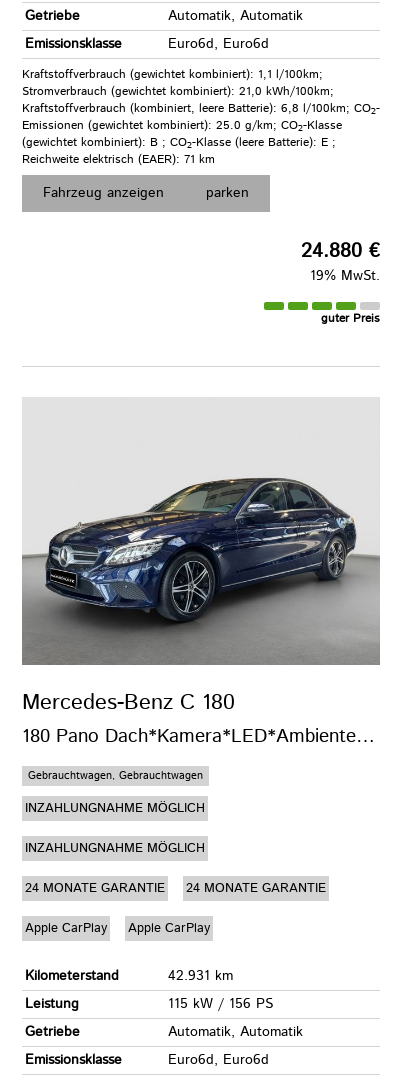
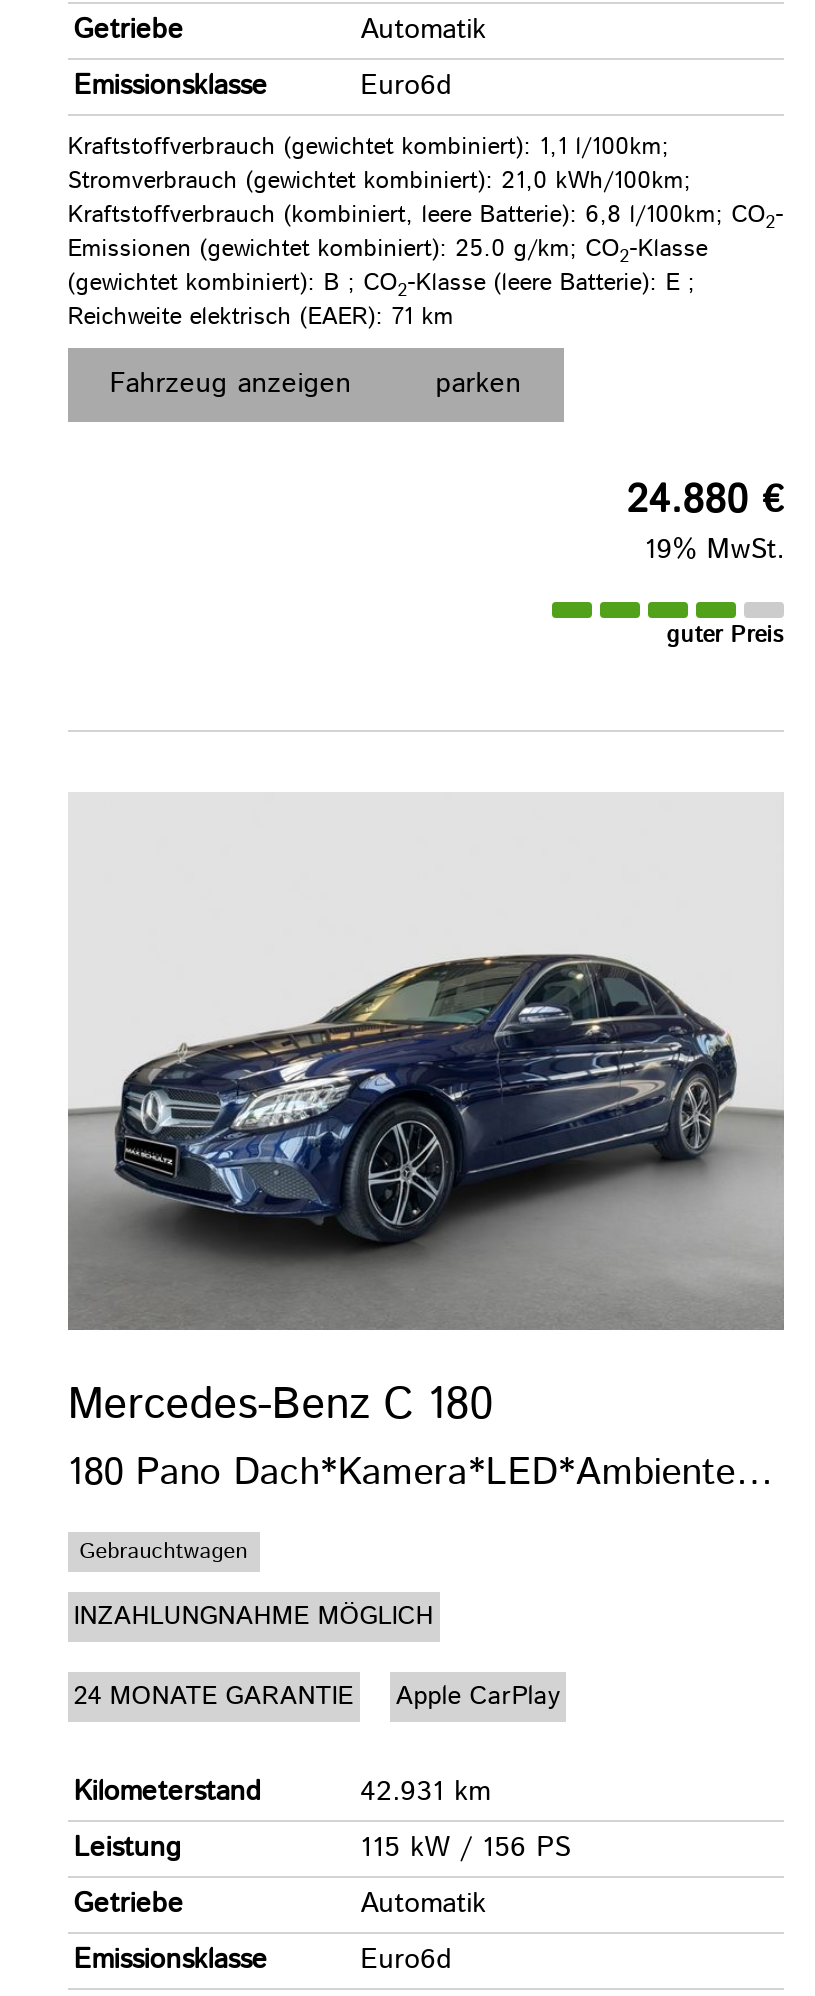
- Automatik, Automatik
+ Automatik

- Euro6d, Euro6d
+ Euro6d

- Gebrauchtwagen, Gebrauchtwagen
- INZAHLUNGNAHME MÖGLICH
+ Gebrauchtwagen

- 24 MONATE GARANTIE
- Apple CarPlay

- Automatik, Automatik
+ Automatik

- Euro6d, Euro6d
+ Euro6d
